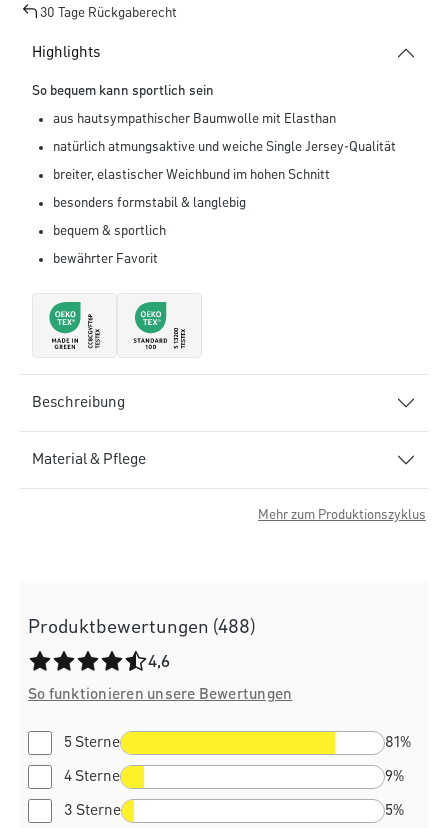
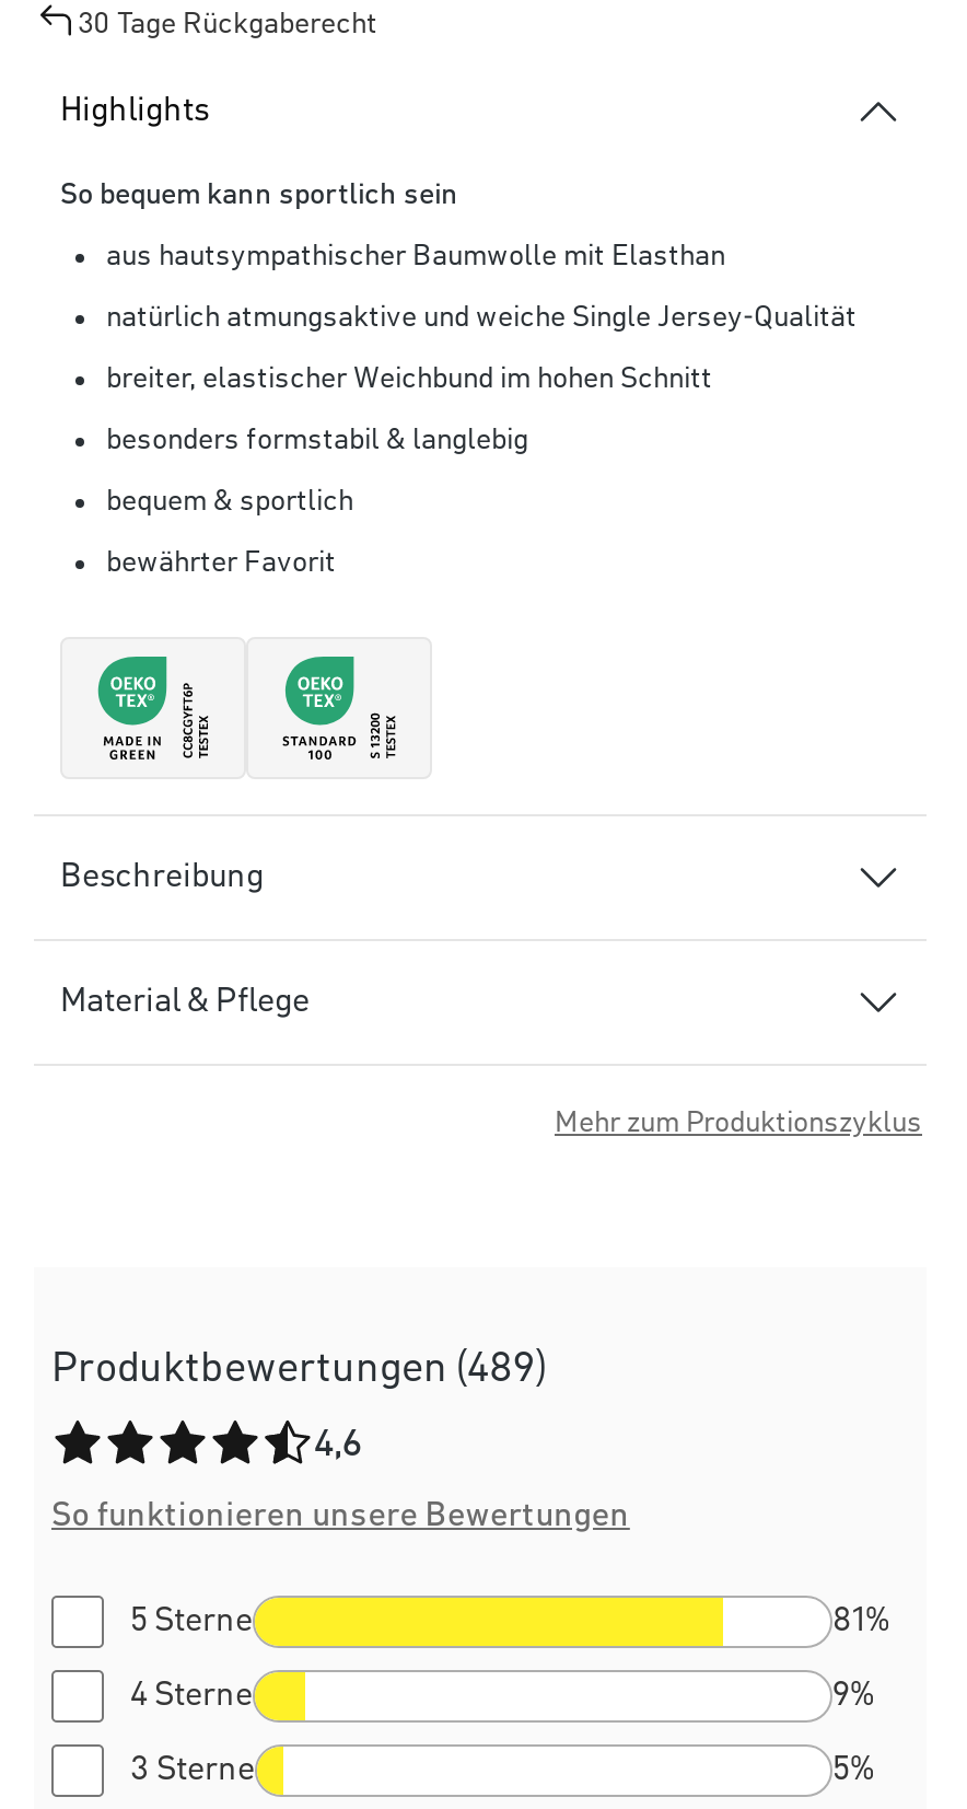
- Produktbewertungen (488)
+ Produktbewertungen (489)
